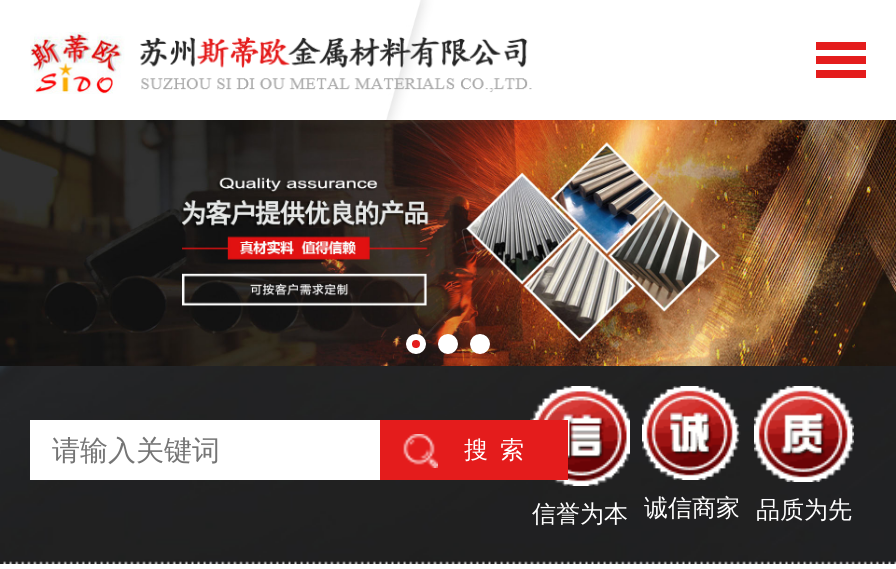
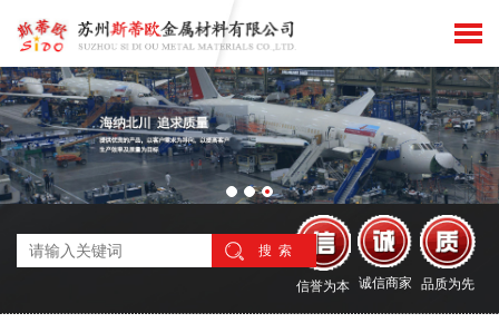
- [image]
+ [image]
